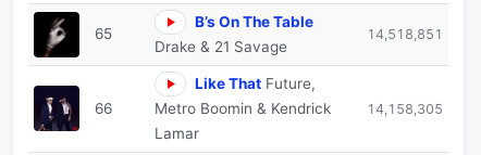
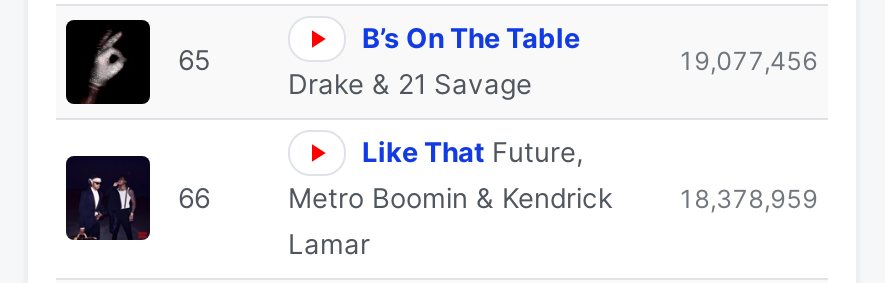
- 14,518,851
+ 19,077,456

- 14,158,305
+ 18,378,959
